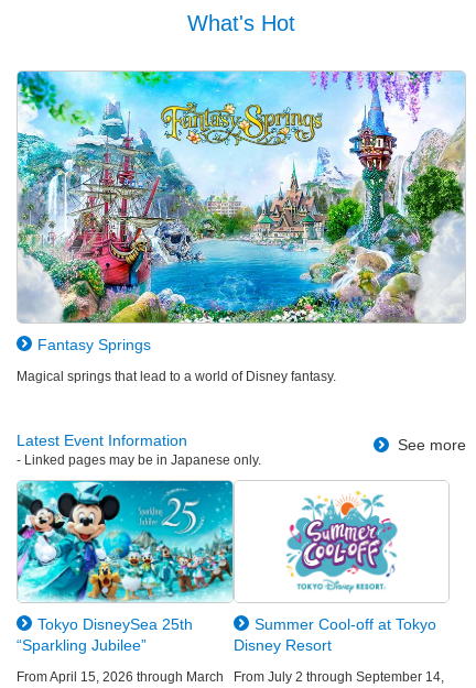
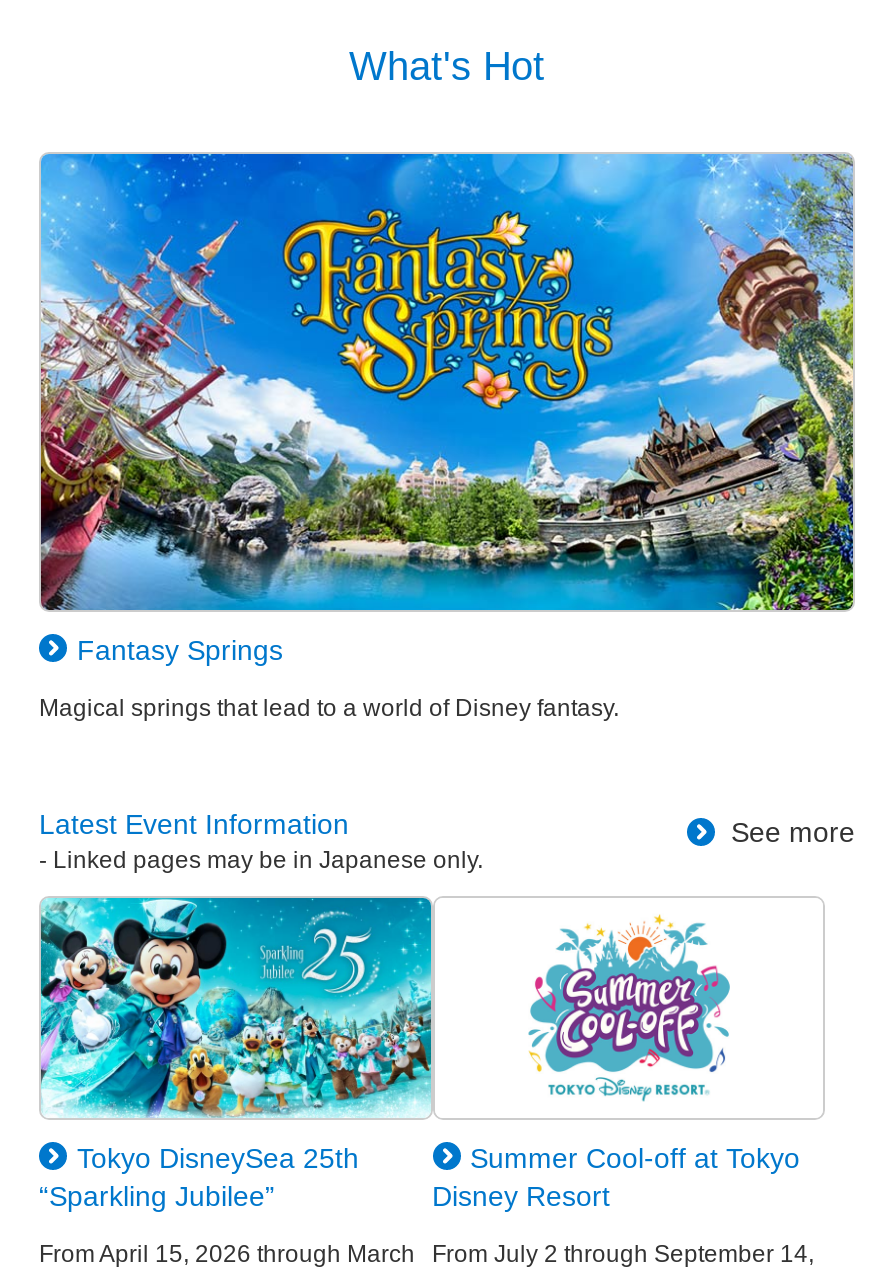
- [image]
+ [image]
